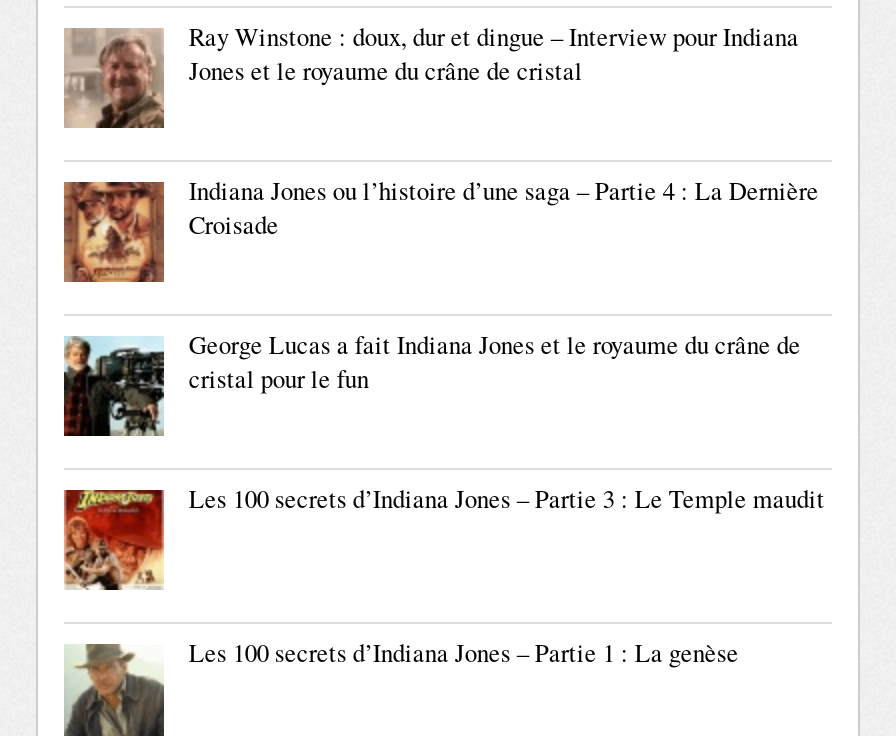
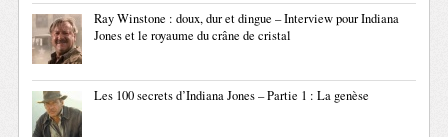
- [image]
- Indiana Jones ou l’histoire d’une saga – Partie 4 : La Dernière
- Croisade

- [image]
- George Lucas a fait Indiana Jones et le royaume du crâne de
- cristal pour le fun

- [image]
- Les 100 secrets d’Indiana Jones – Partie 3 : Le Temple maudit
